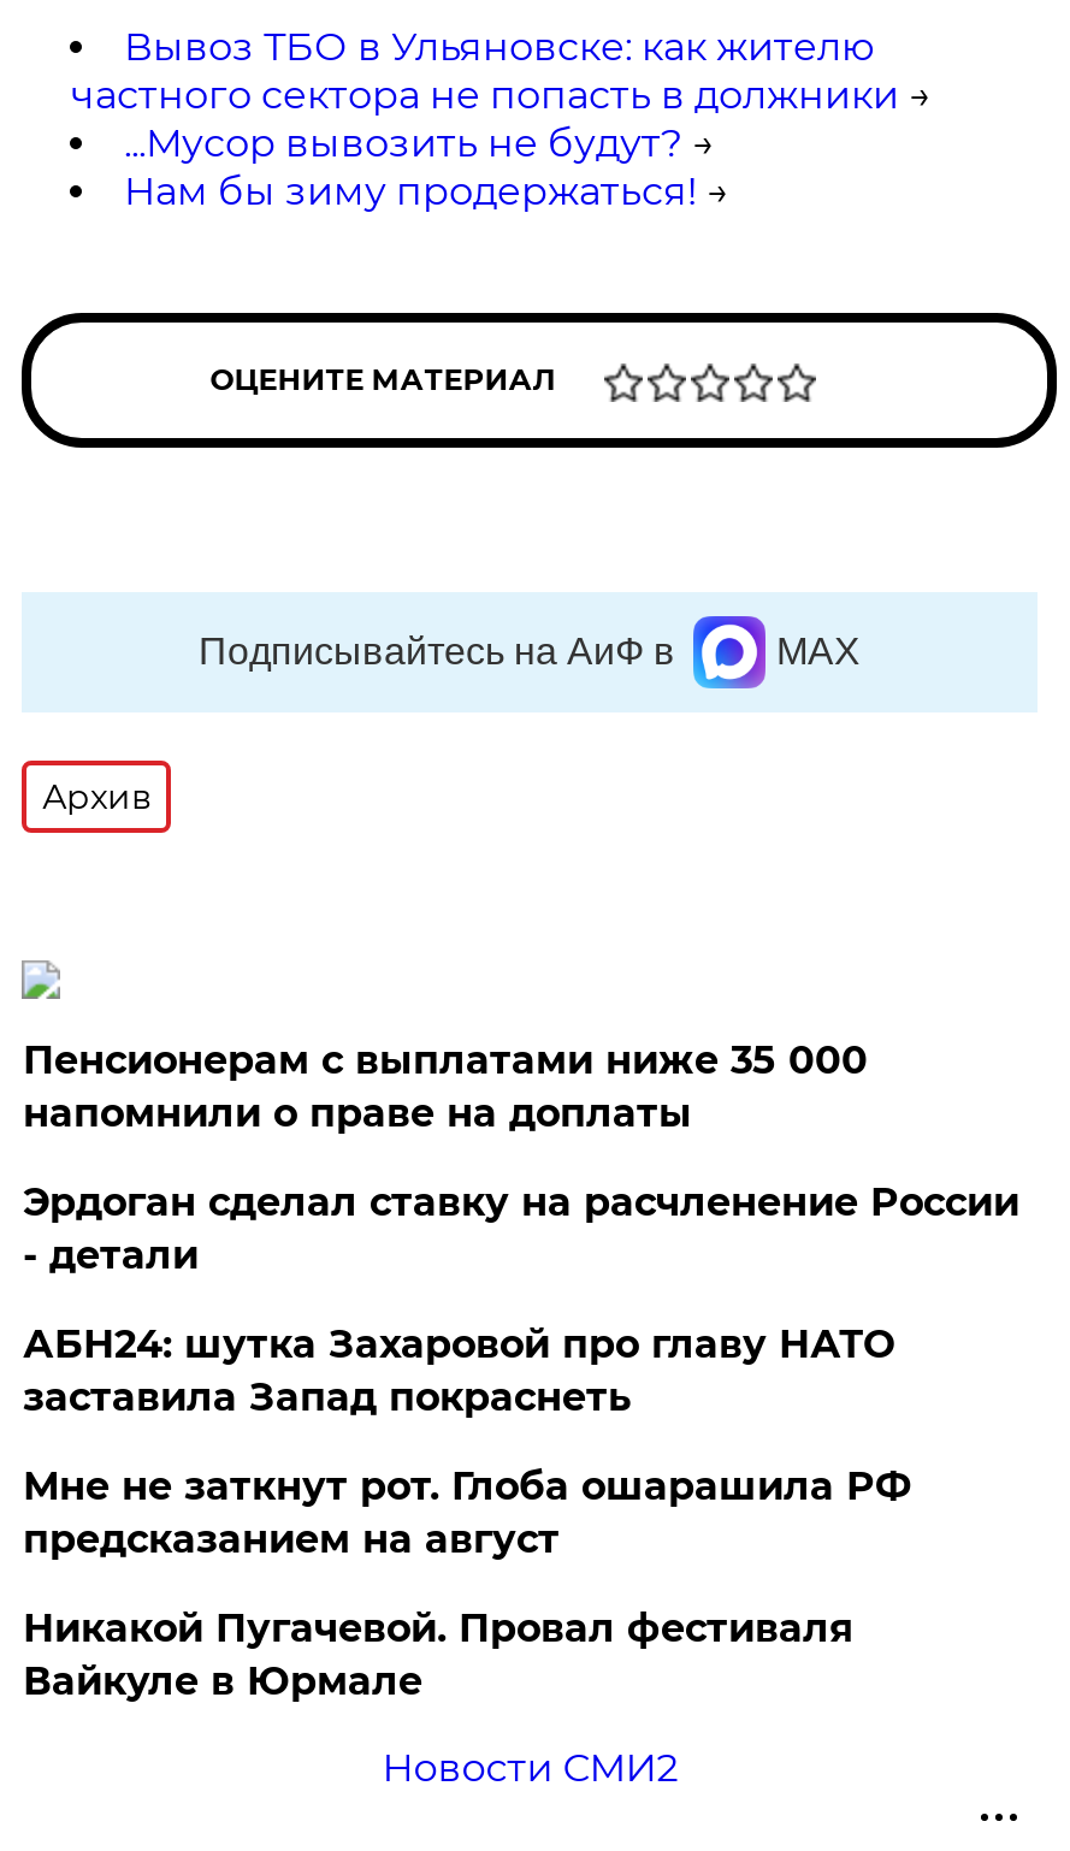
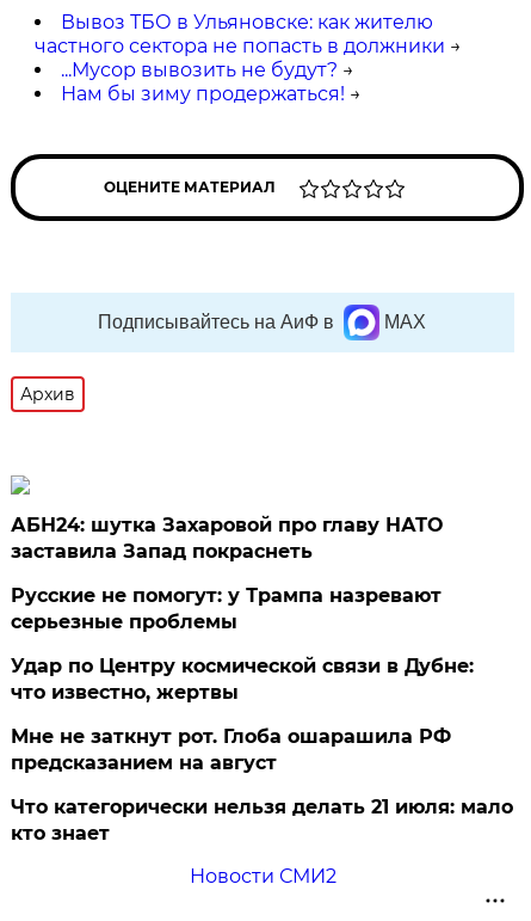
- Пенсионерам с выплатами ниже 35 000
- напомнили о праве на доплаты
- Эрдоган сделал ставку на расчленение России
- - детали

moved up: АБН24: шутка Захаровой про главу НАТО | заставила Запад покраснеть

+ Русские не помогут: у Трампа назревают
+ серьезные проблемы
+ Удар по Центру космической связи в Дубне:
+ что известно, жертвы

- Никакой Пугачевой. Провал фестиваля
- Вайкуле в Юрмале
+ Что категорически нельзя делать 21 июля: мало
+ кто знает
